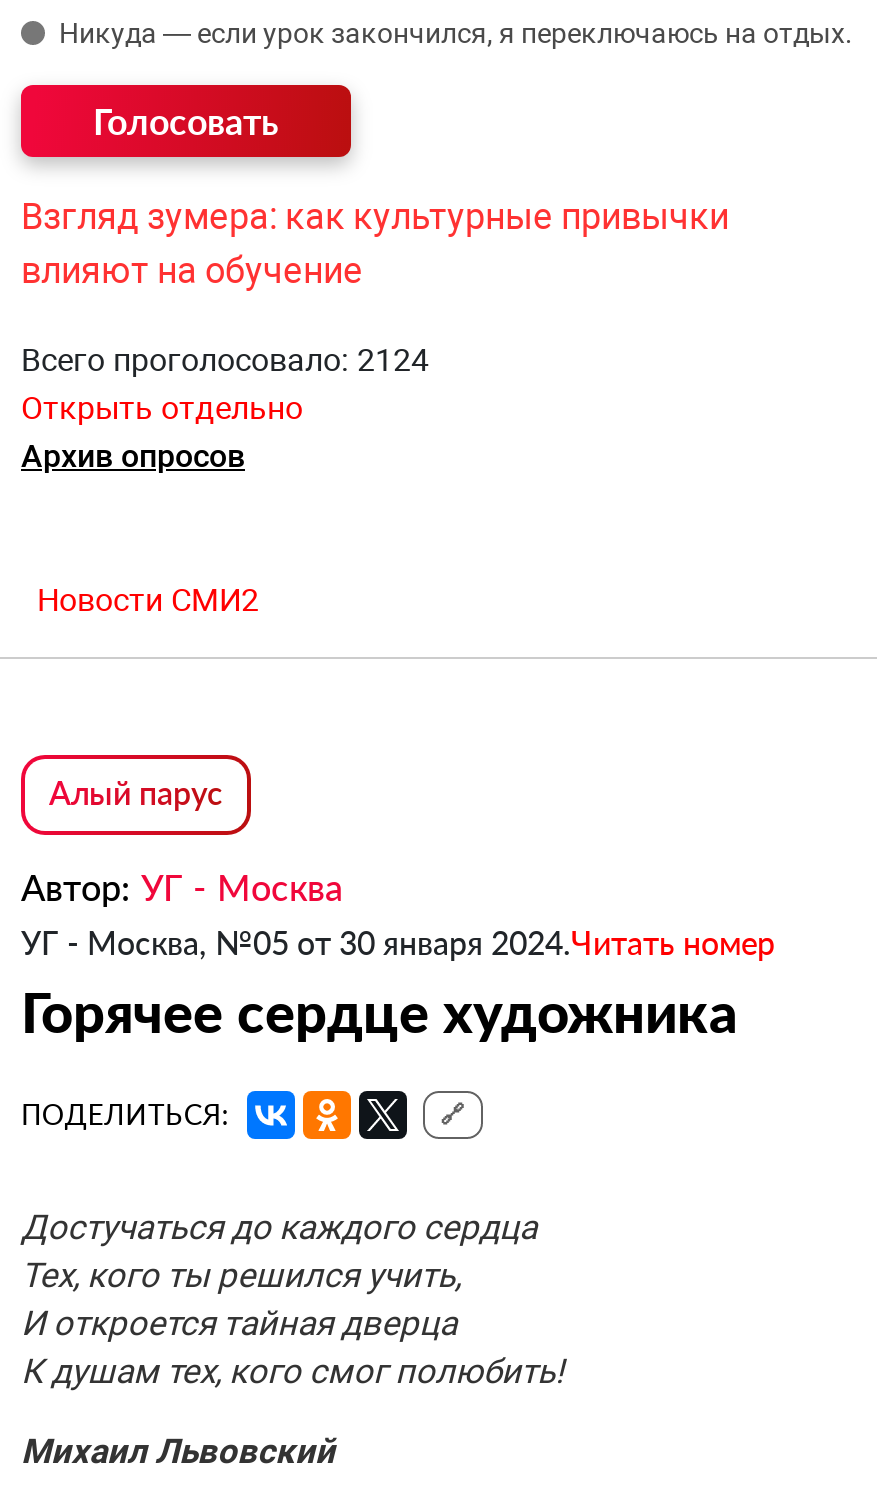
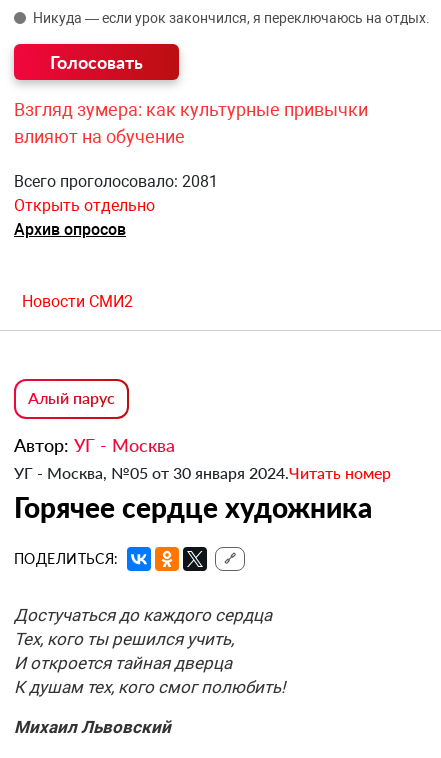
- Всего проголосовало: 2124
+ Всего проголосовало: 2081
